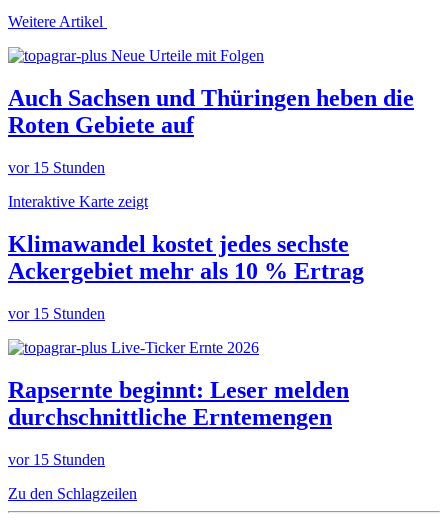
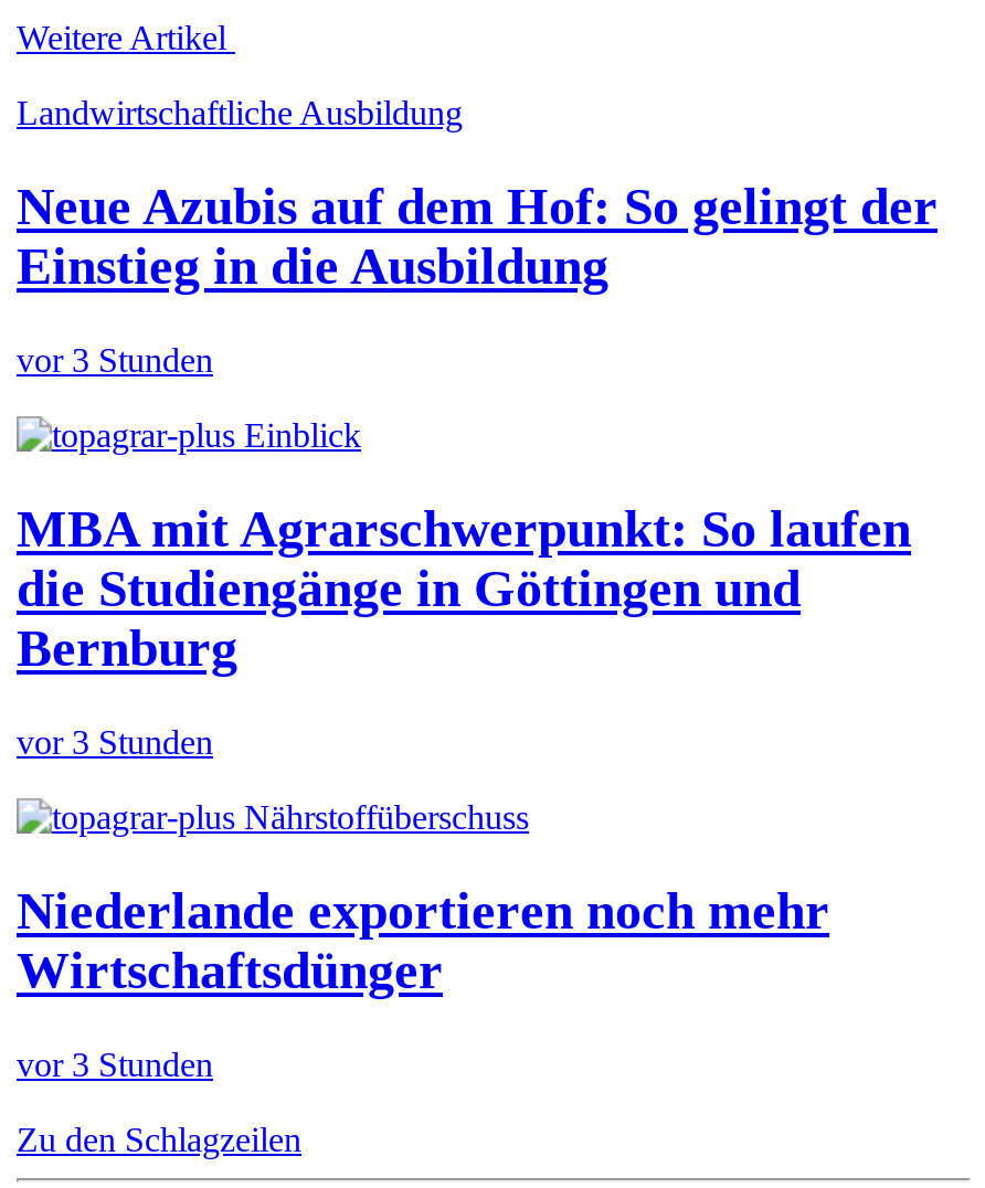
- Neue Urteile mit Folgen
+ Landwirtschaftliche Ausbildung

- Auch Sachsen und Thüringen heben die
- Roten Gebiete auf
+ Neue Azubis auf dem Hof: So gelingt der
+ Einstieg in die Ausbildung

- vor 15 Stunden
+ vor 3 Stunden

- Interaktive Karte zeigt
+ Einblick

- Klimawandel kostet jedes sechste
- Ackergebiet mehr als 10 % Ertrag
+ MBA mit Agrarschwerpunkt: So laufen
+ die Studiengänge in Göttingen und
+ Bernburg

- vor 15 Stunden
+ vor 3 Stunden

- Live-Ticker Ernte 2026
+ Nährstoffüberschuss

- Rapsernte beginnt: Leser melden
- durchschnittliche Erntemengen
+ Niederlande exportieren noch mehr
+ Wirtschaftsdünger

- vor 15 Stunden
+ vor 3 Stunden
